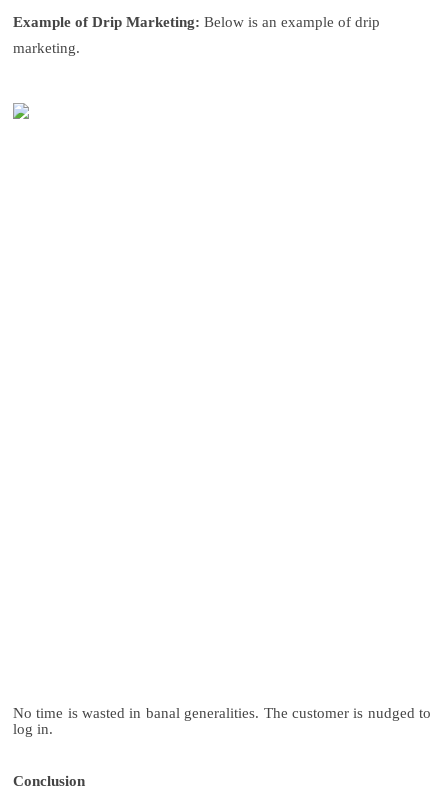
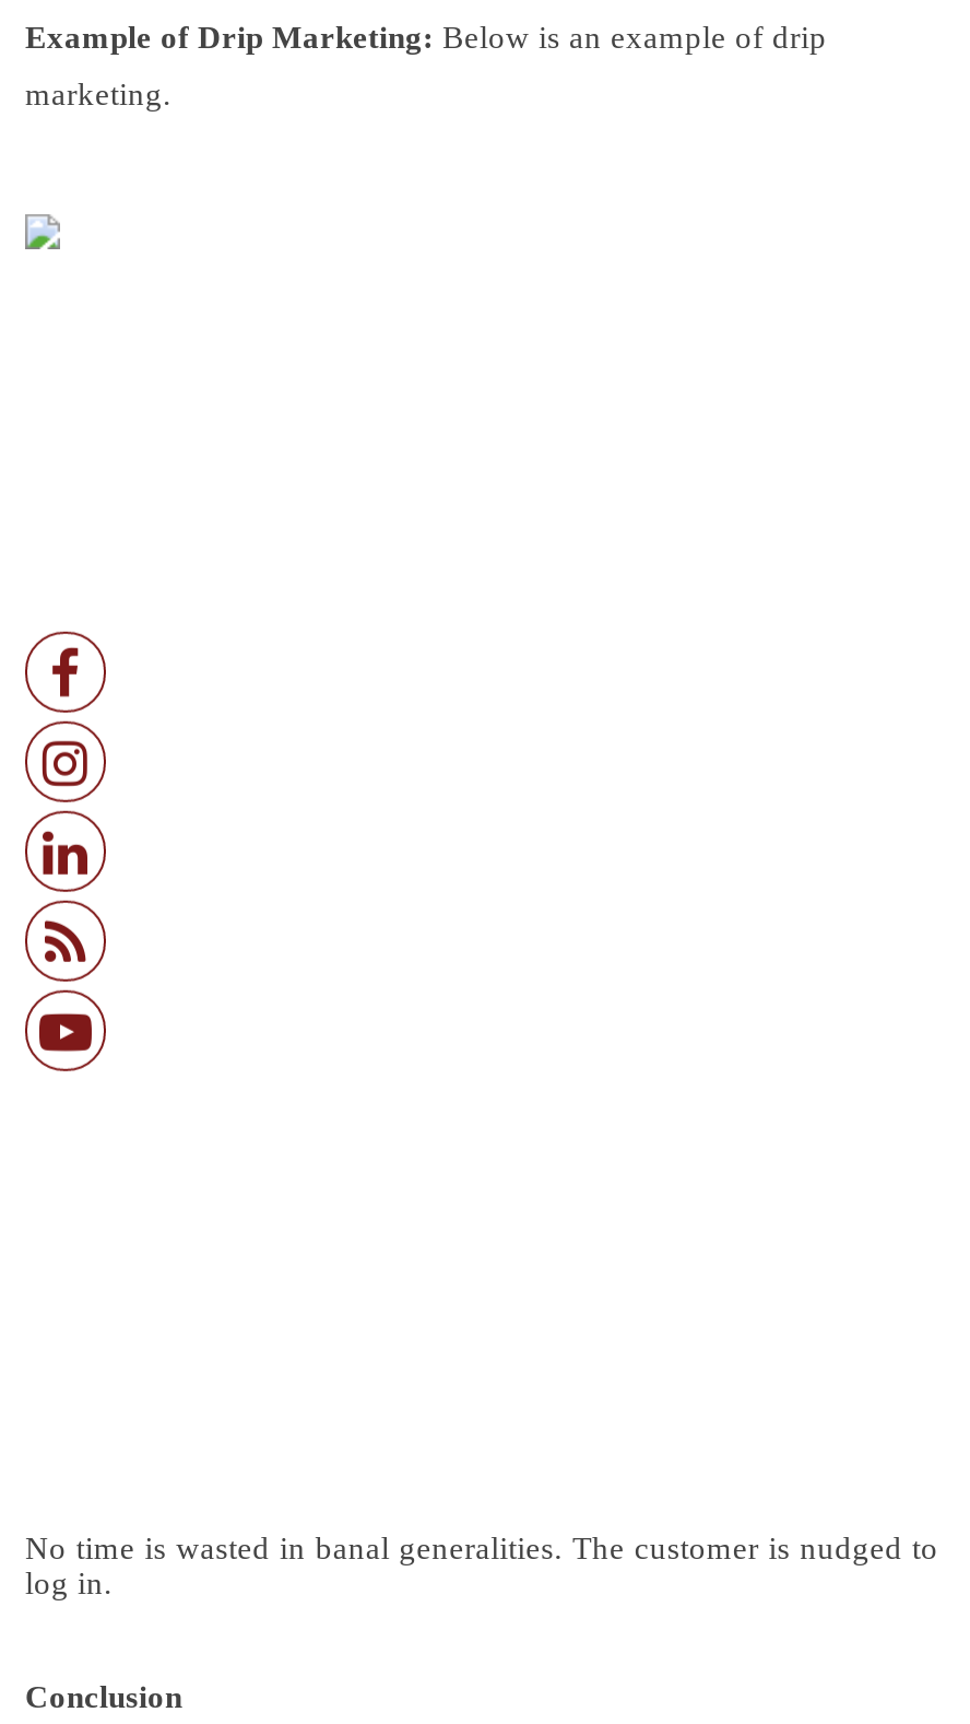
+ [image]
